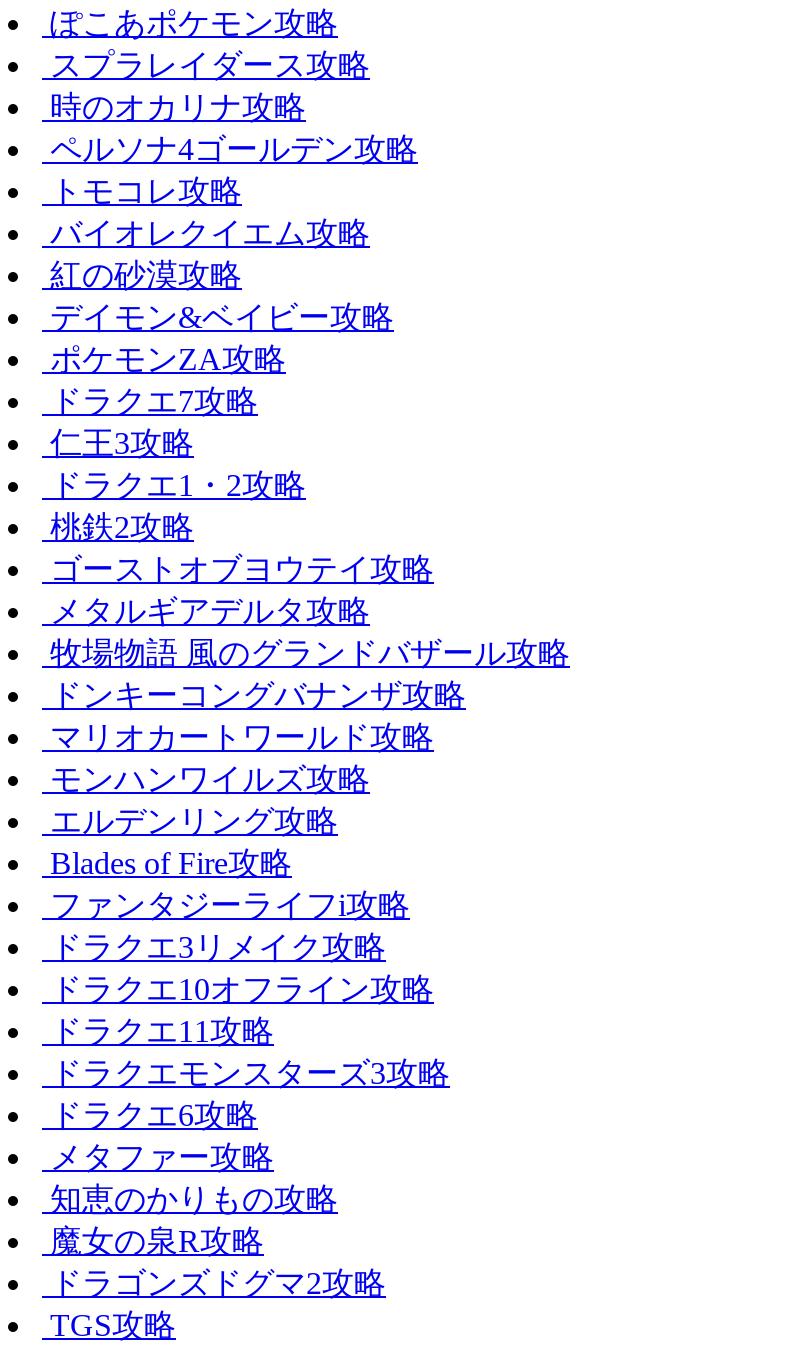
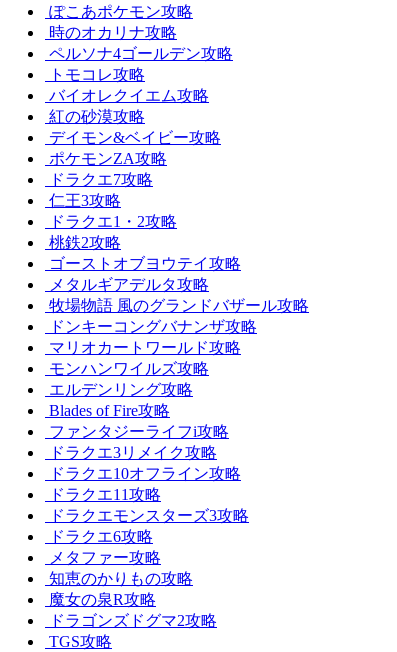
- スプラレイダース攻略
